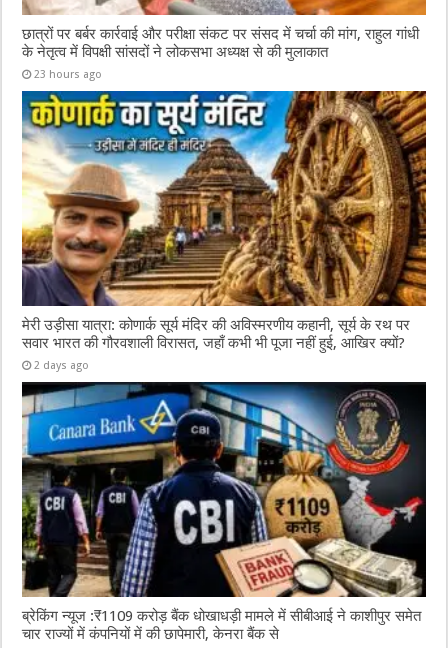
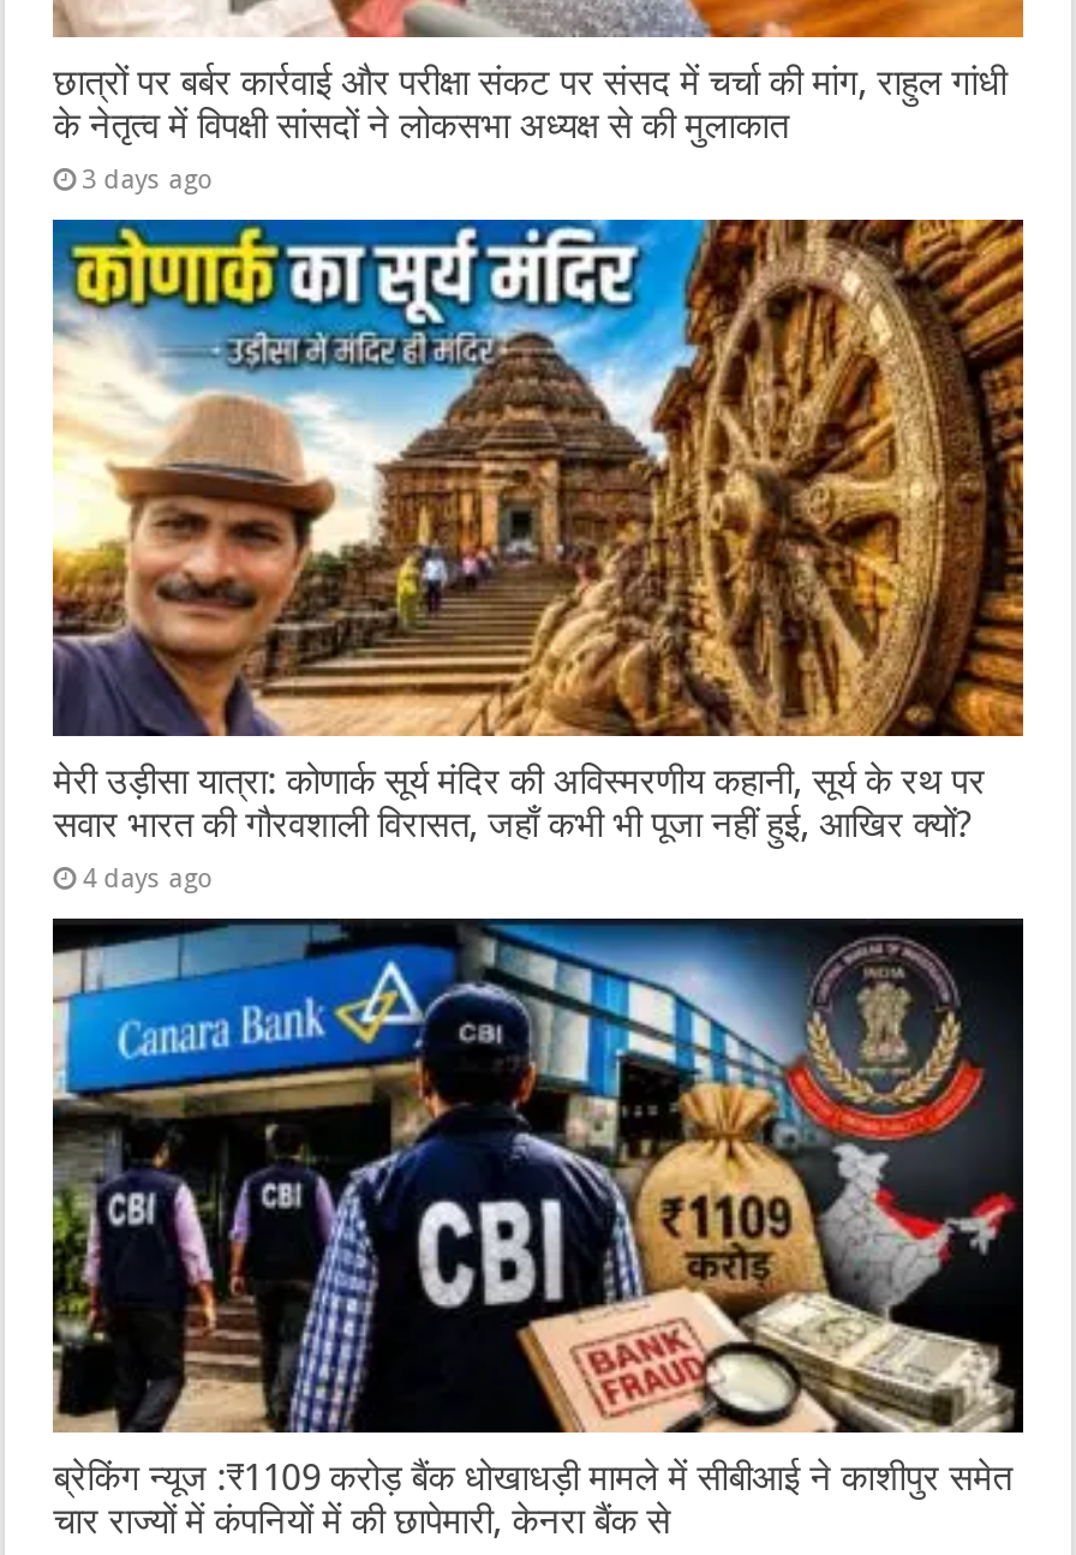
- 23 hours ago
+ 3 days ago

- 2 days ago
+ 4 days ago
